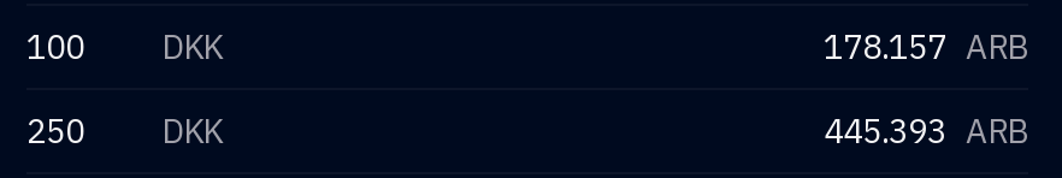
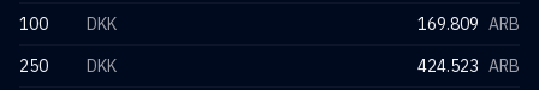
- 178.157 ARB
+ 169.809 ARB

- 445.393 ARB
+ 424.523 ARB
